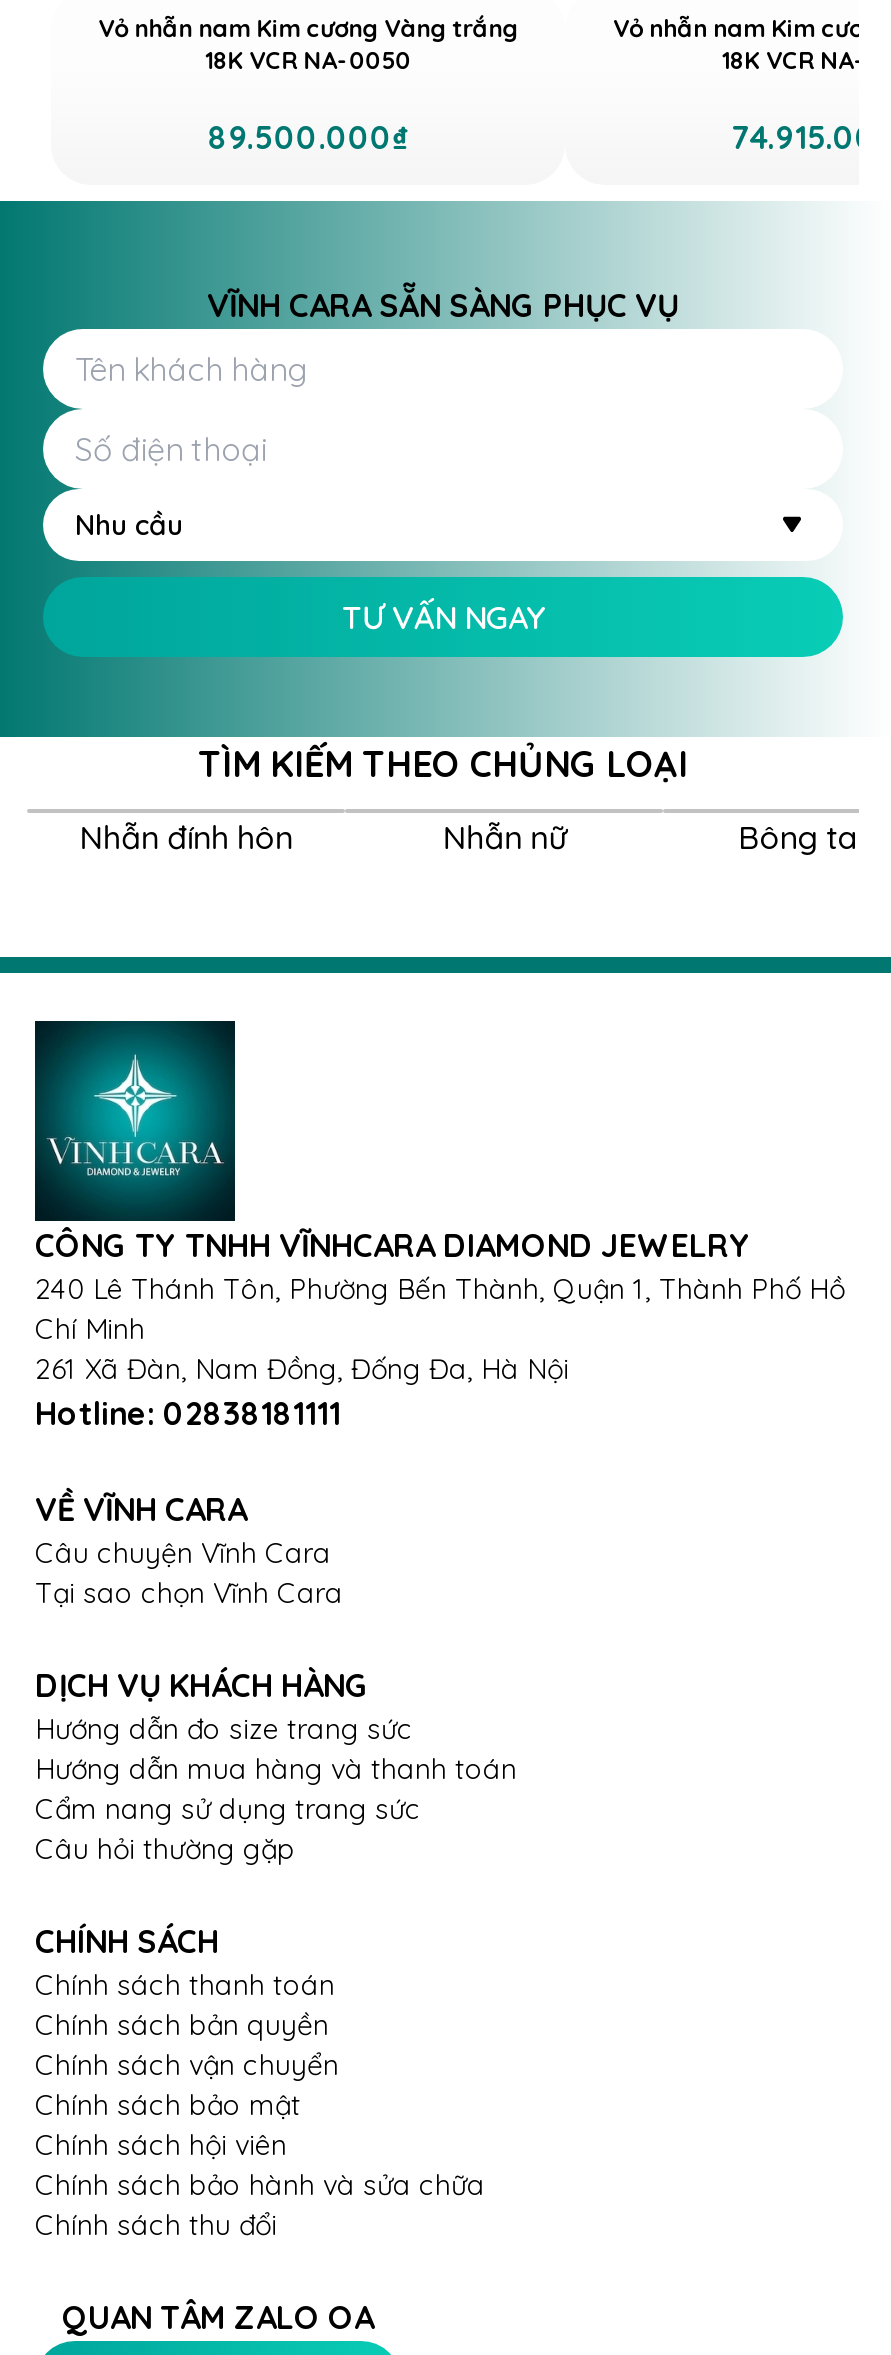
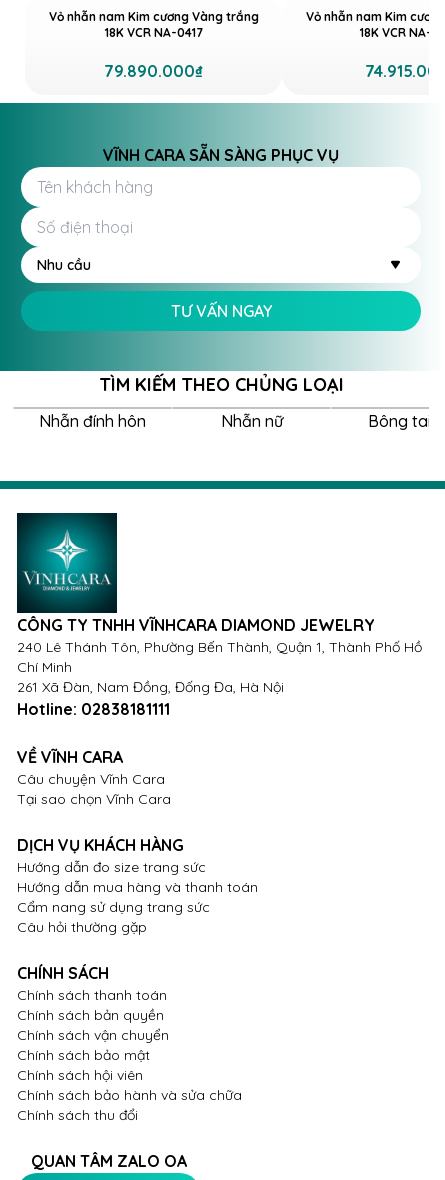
- 18K VCR NA-0050
+ 18K VCR NA-0417

- 89.500.000₫
+ 79.890.000₫
